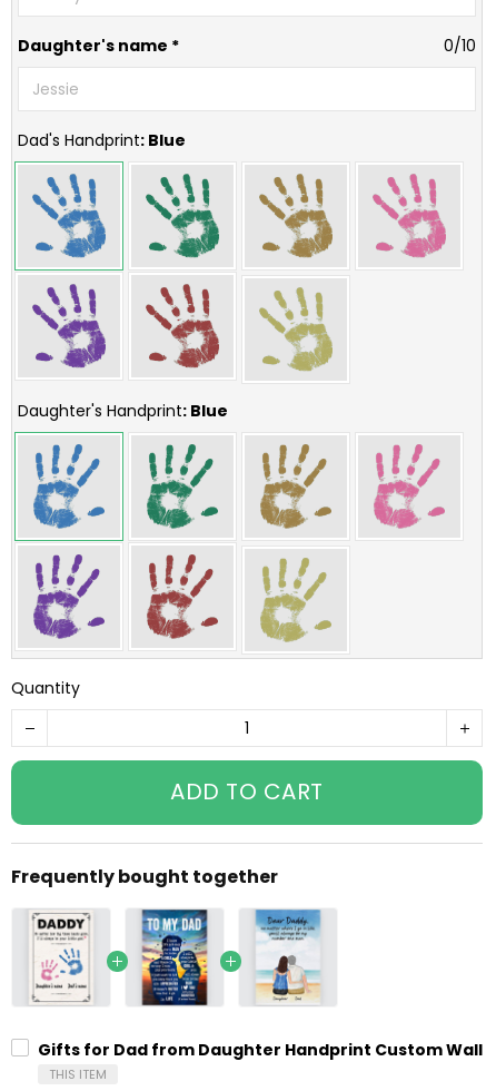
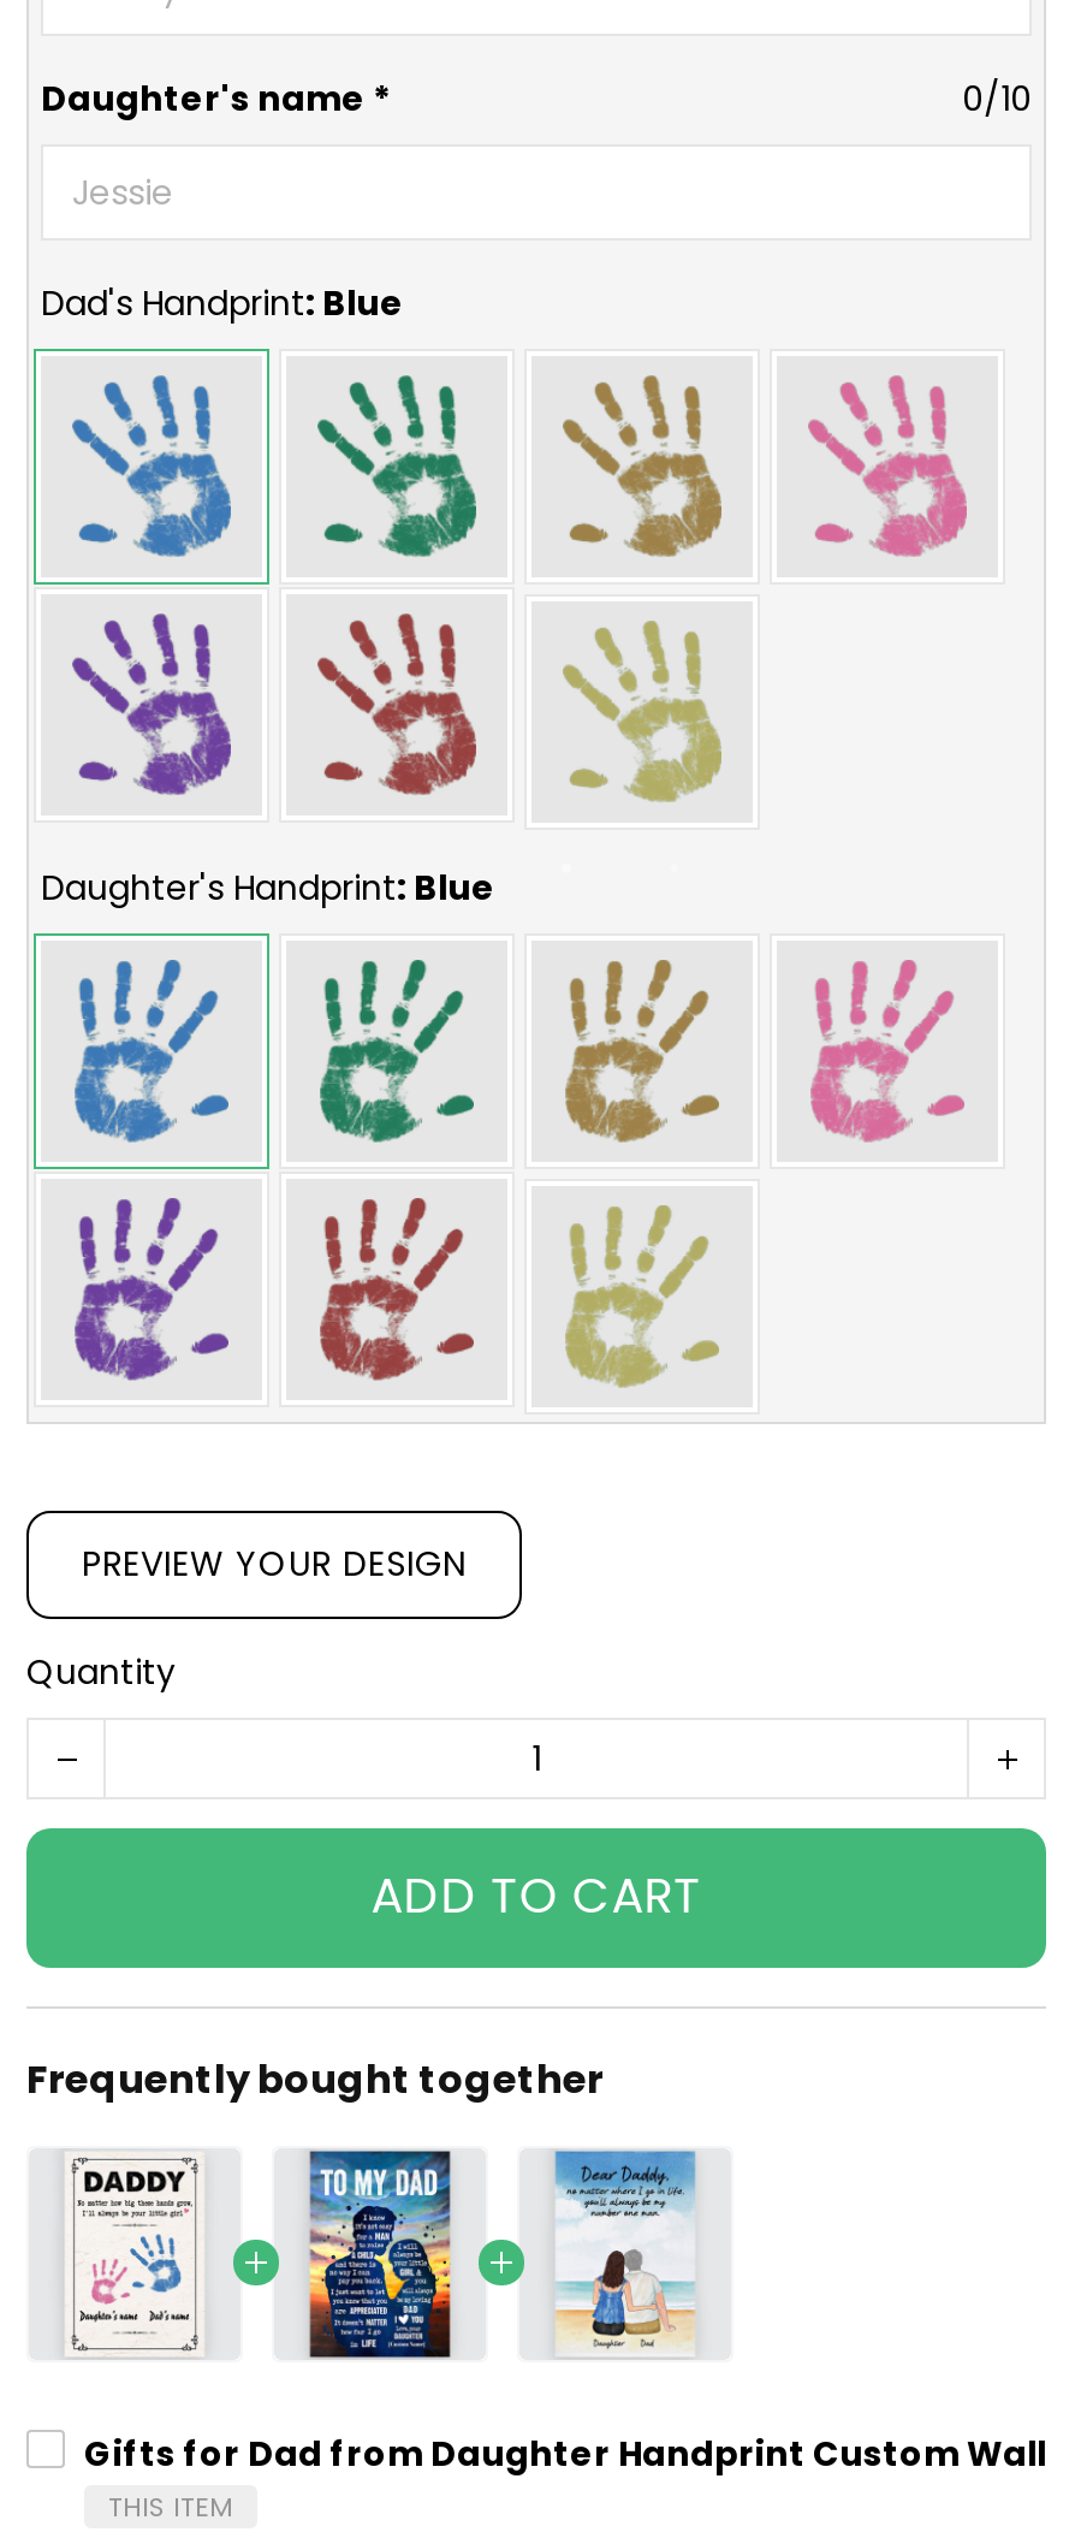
+ PREVIEW YOUR DESIGN
